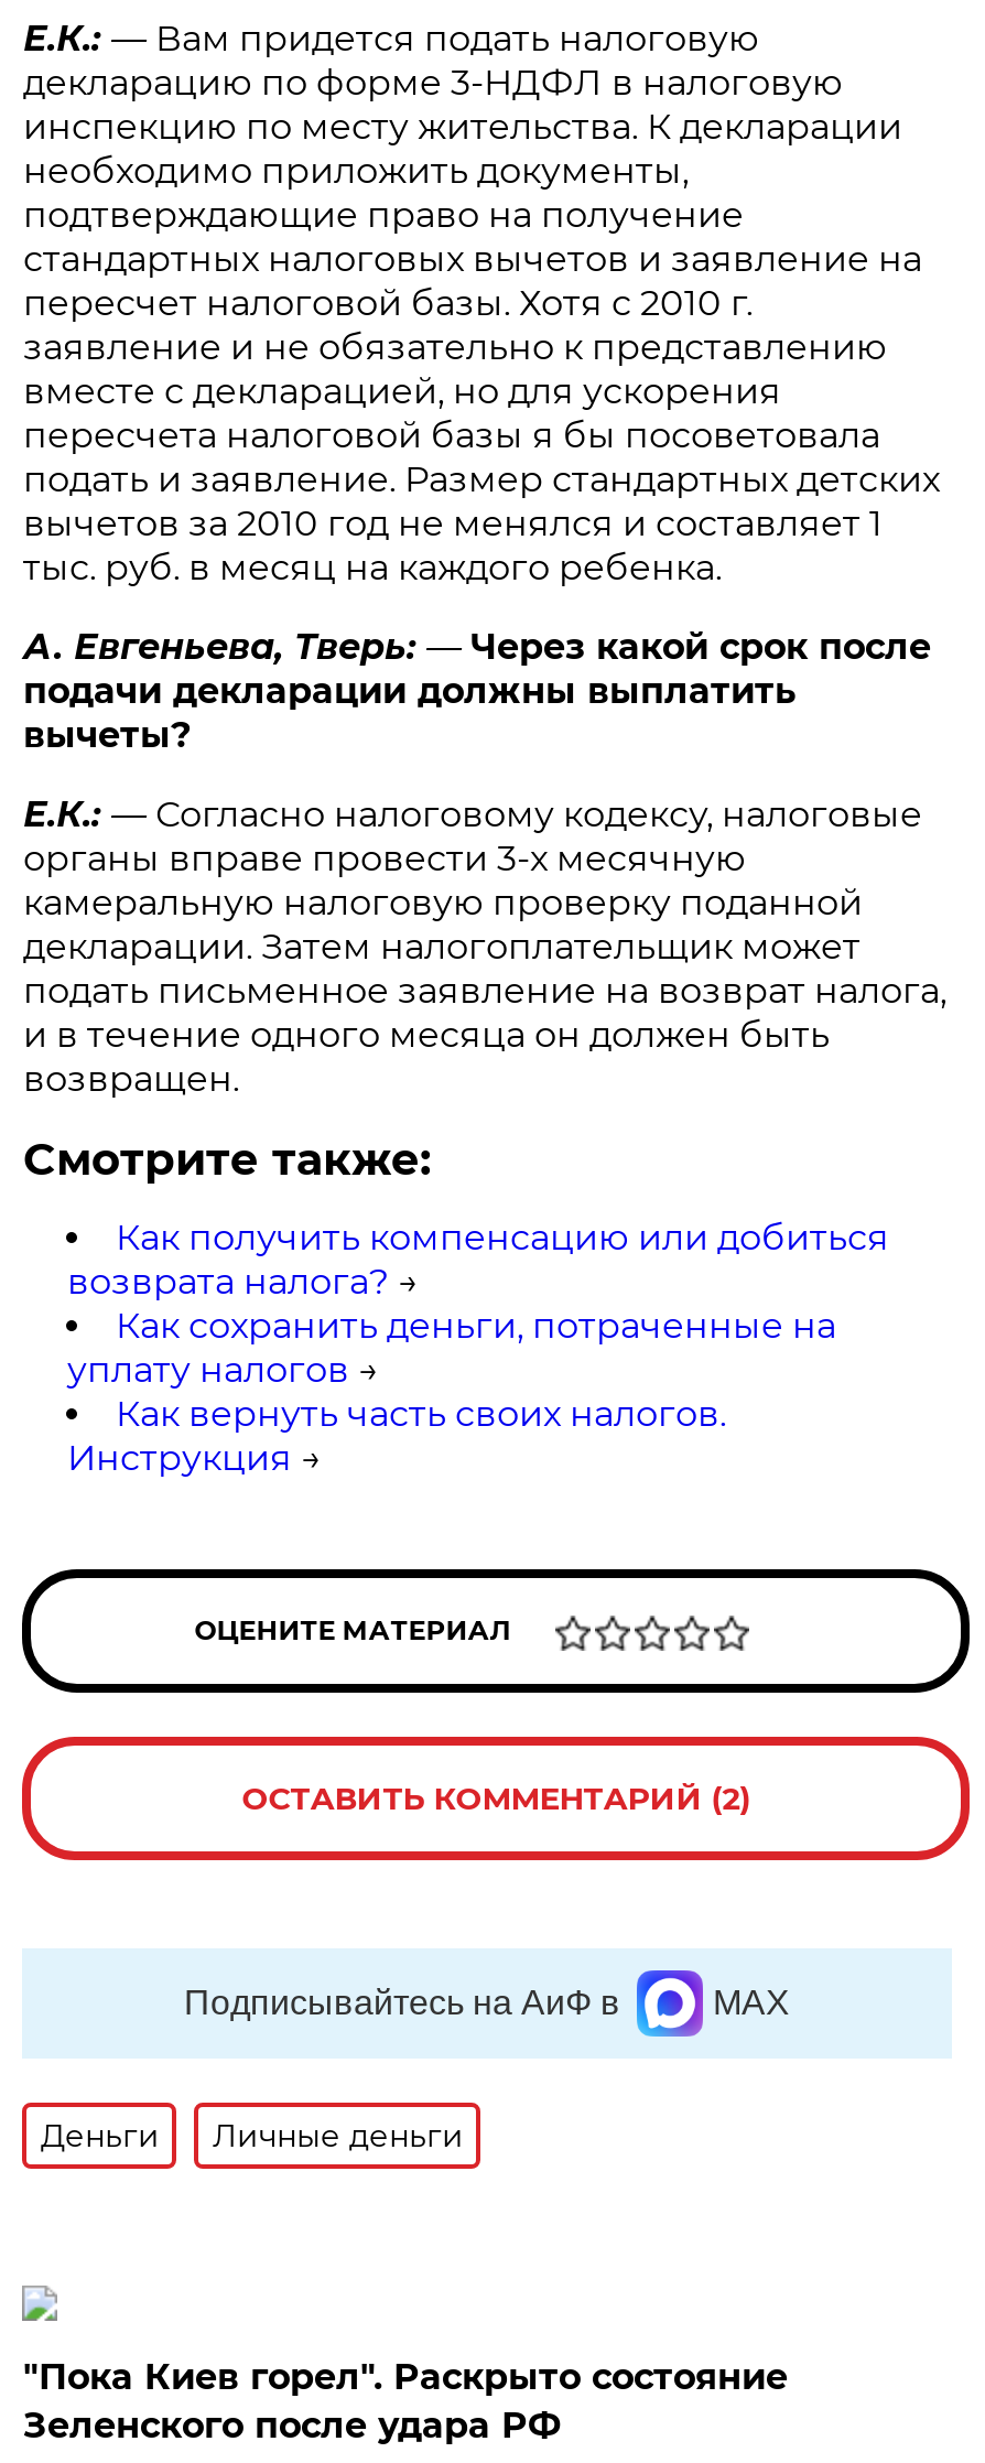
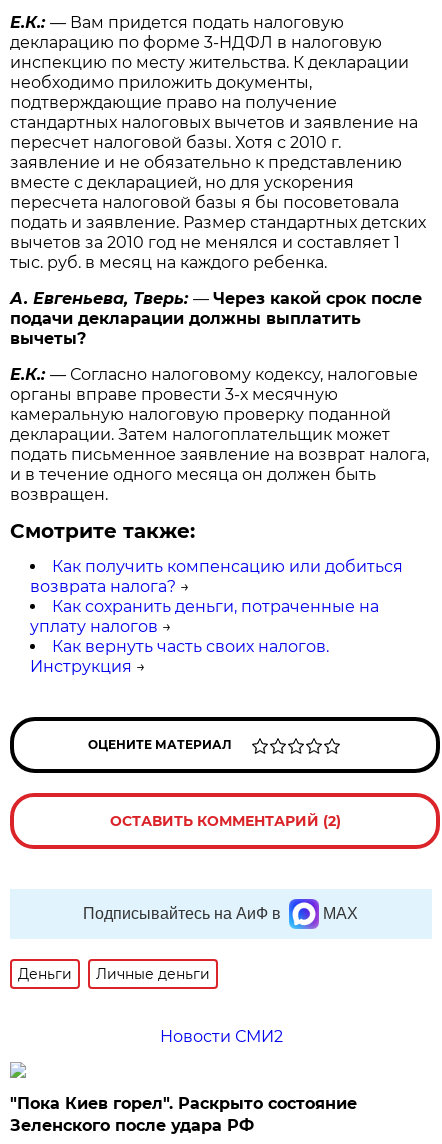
+ Новости СМИ2
